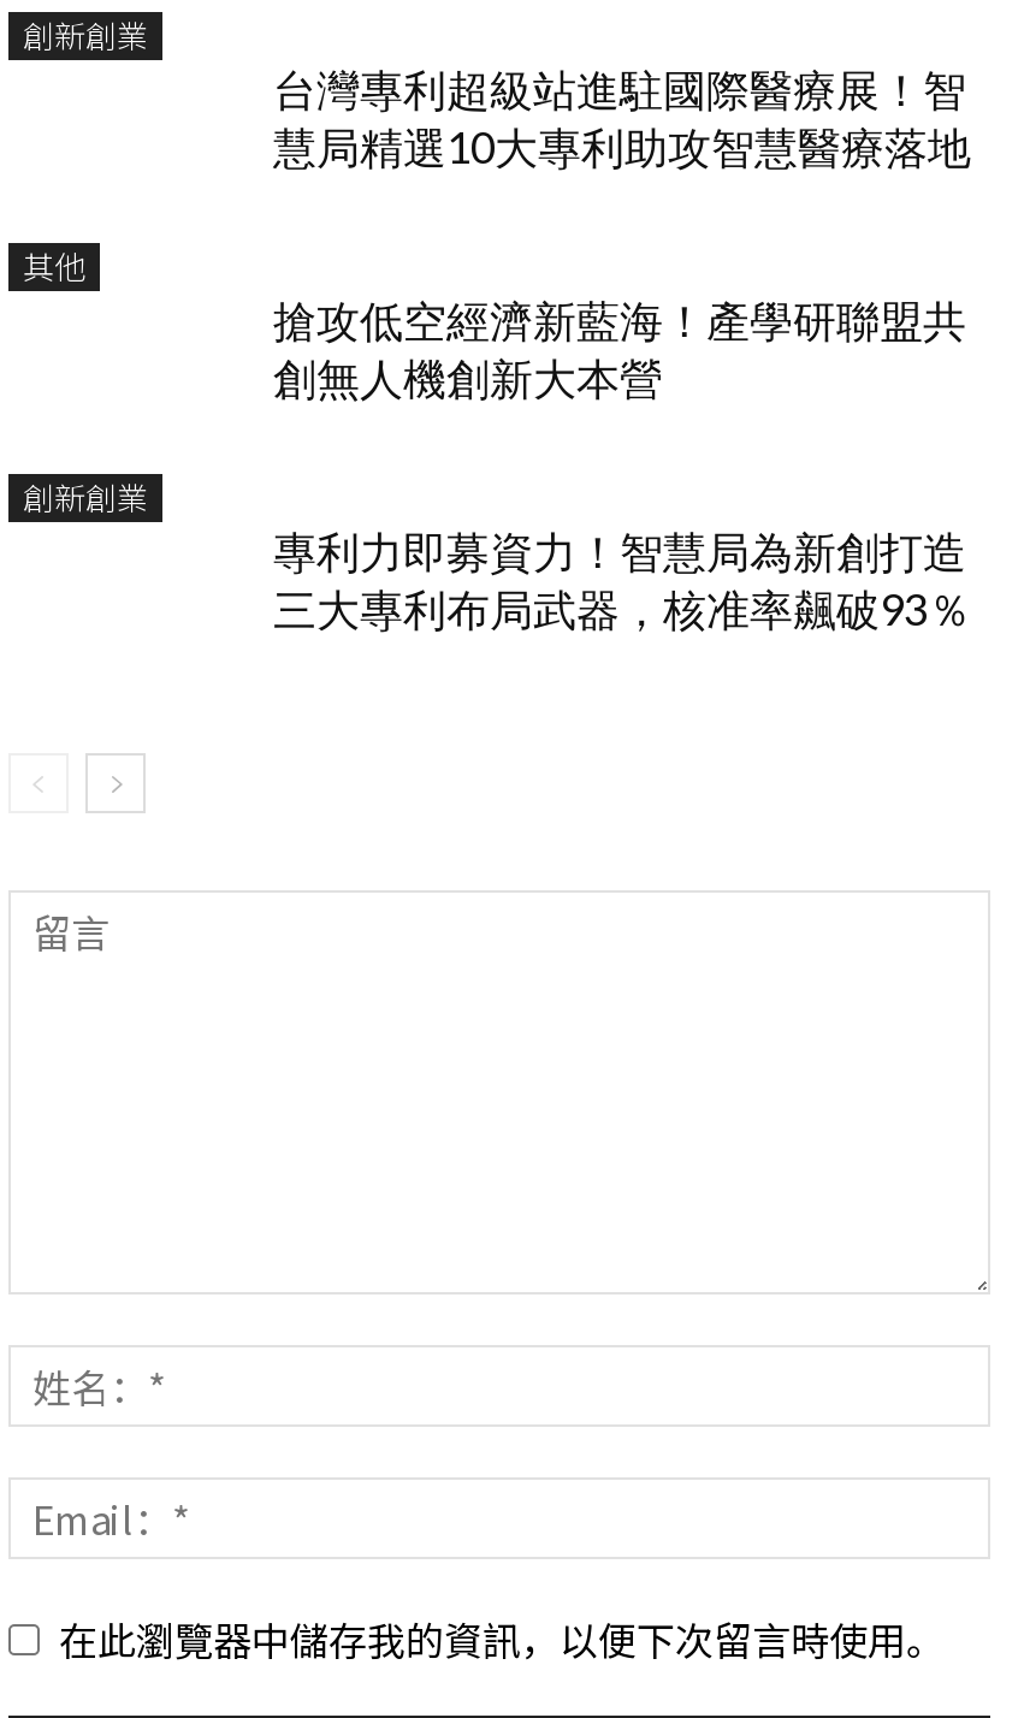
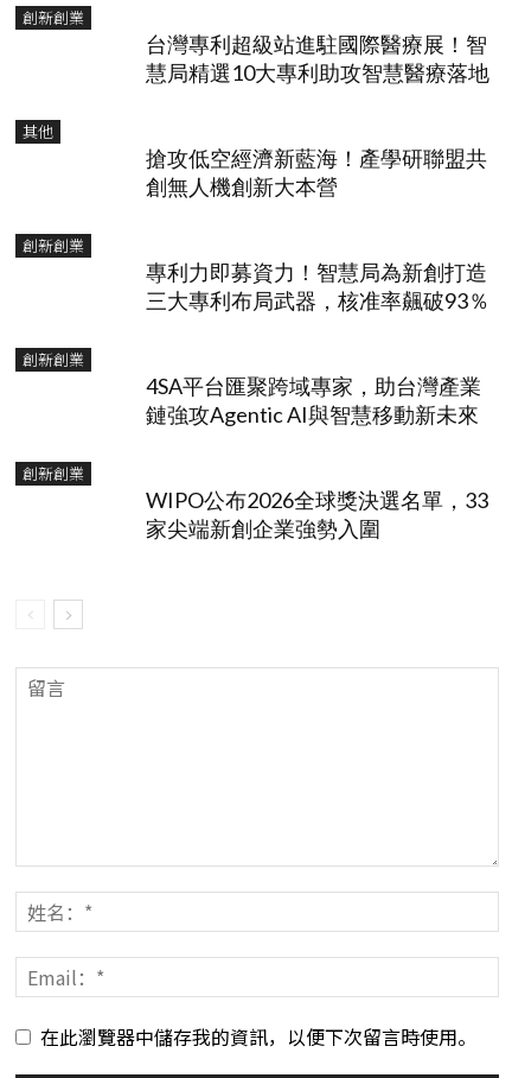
+ 創新創業
+ 4SA平台匯聚跨域專家，助台灣產業
+ 鏈強攻Agentic AI與智慧移動新未來
+ 創新創業
+ WIPO公布2026全球獎決選名單，33
+ 家尖端新創企業強勢入圍
